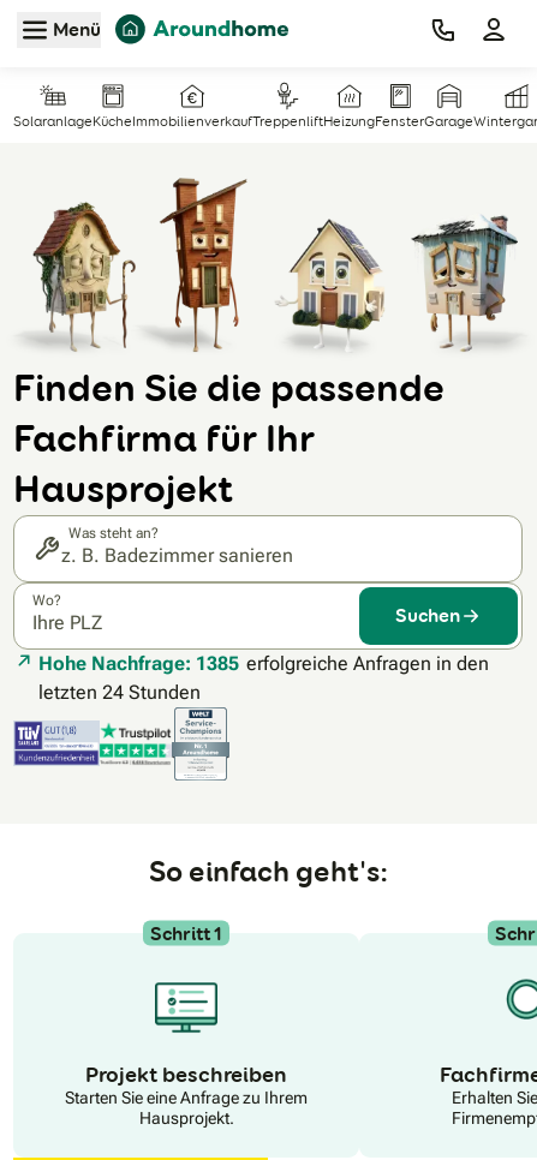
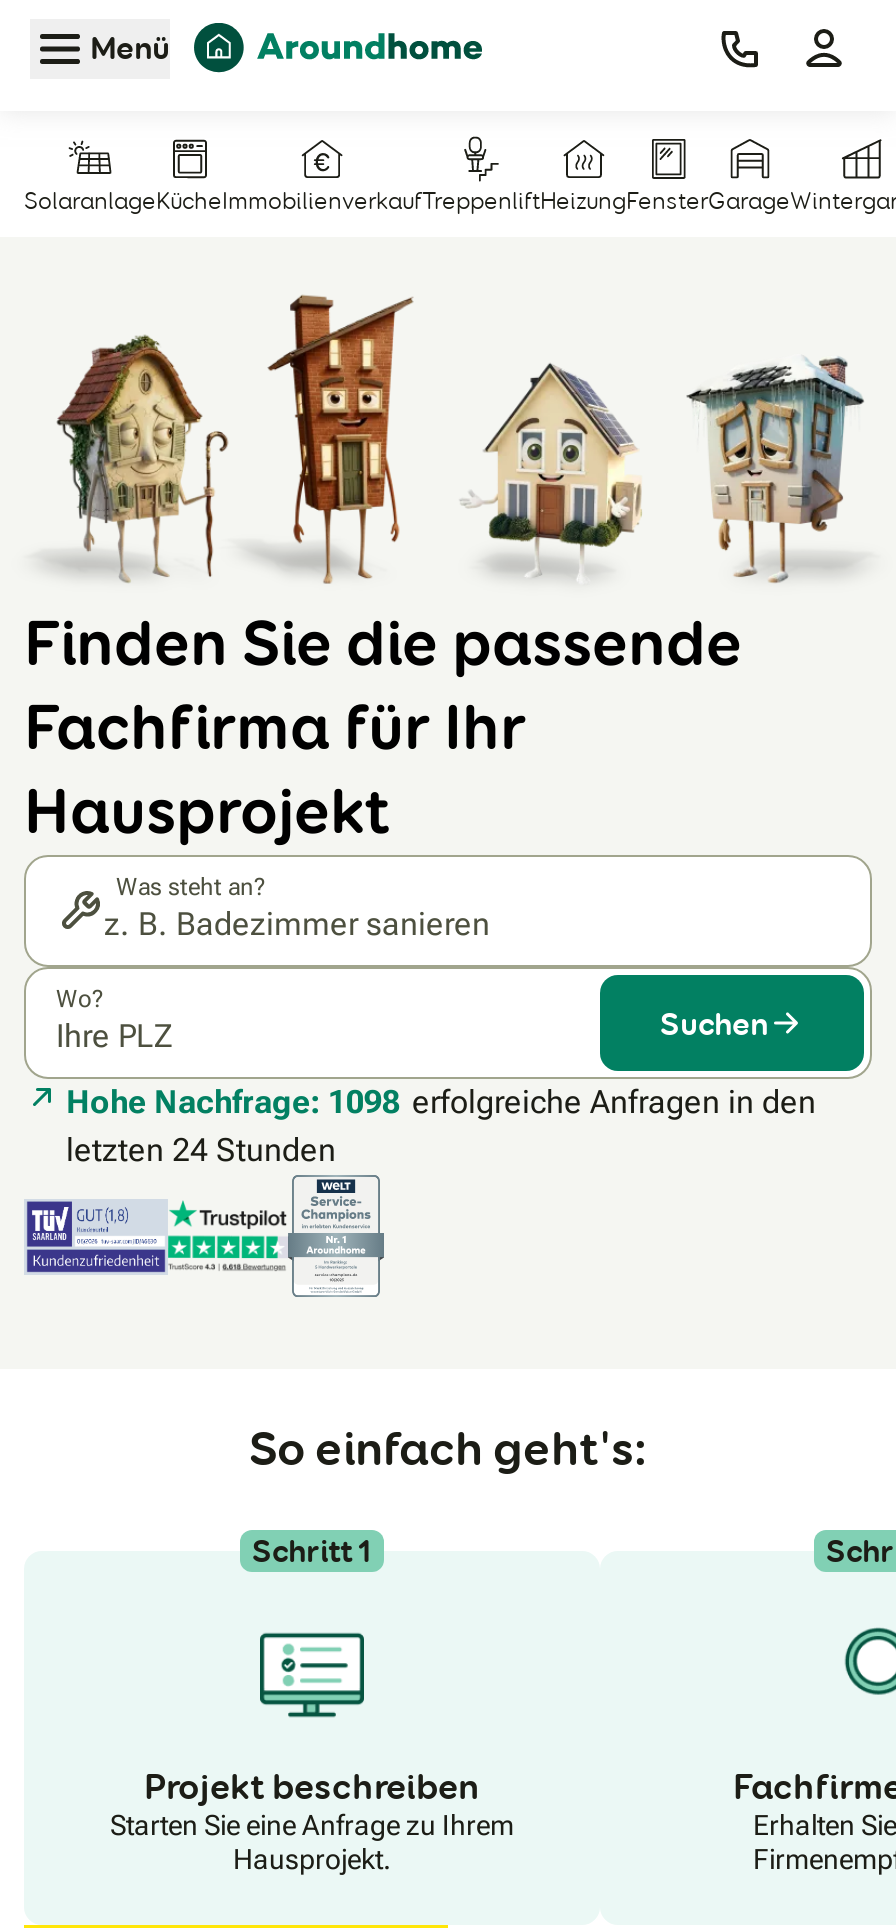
- Hohe Nachfrage: 1385 erfolgreiche Anfragen in den
+ Hohe Nachfrage: 1098 erfolgreiche Anfragen in den
